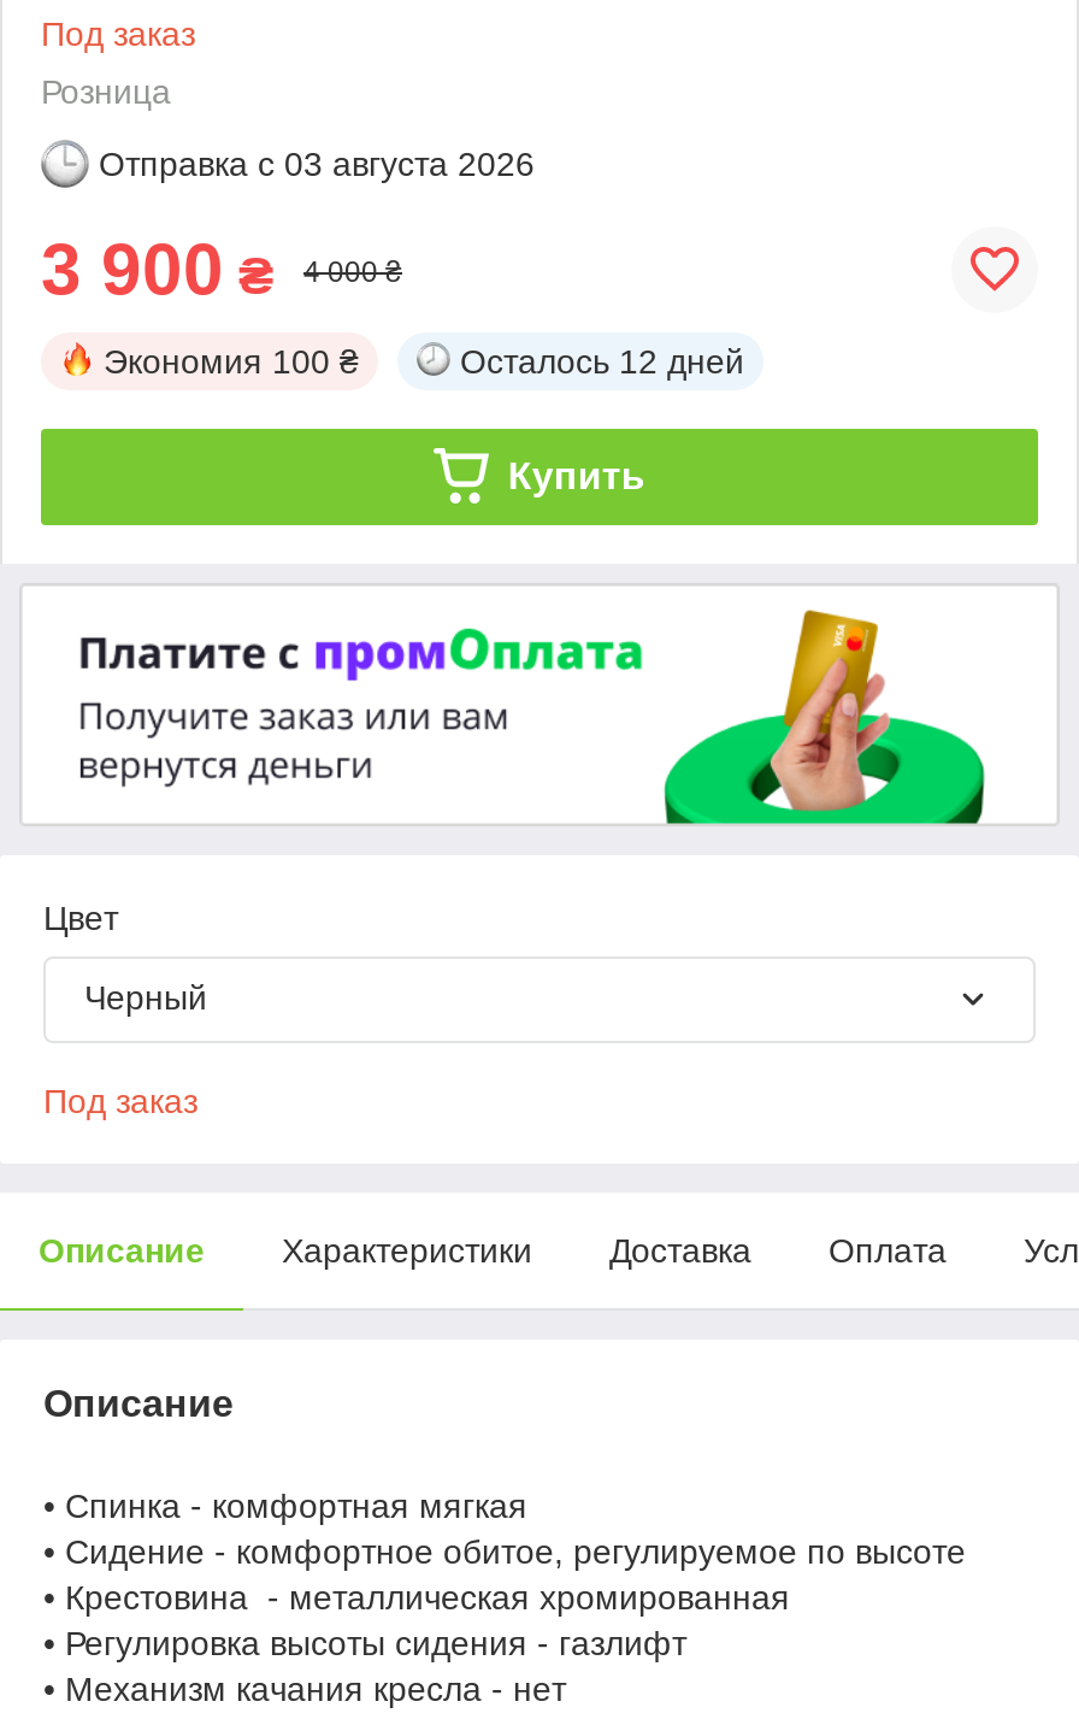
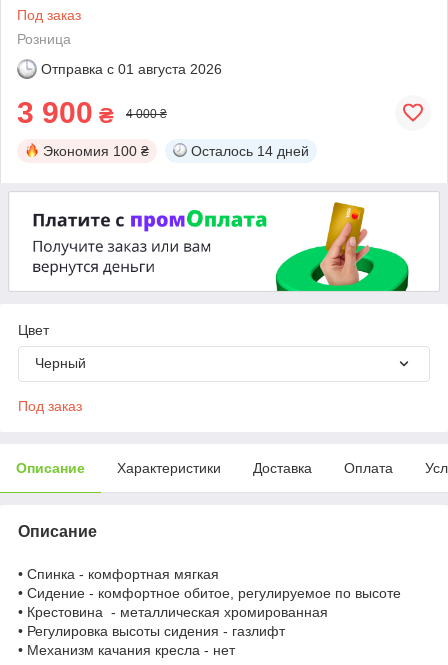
- Отправка с 03 августа 2026
+ Отправка с 01 августа 2026

- Осталось 12 дней
- Купить
+ Осталось 14 дней
